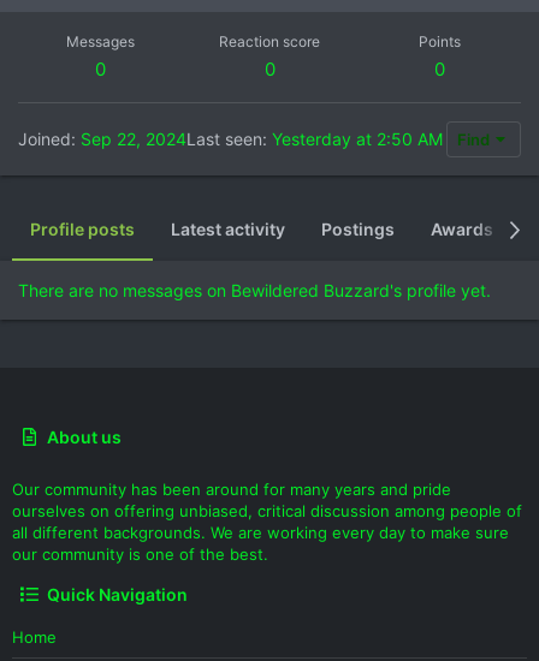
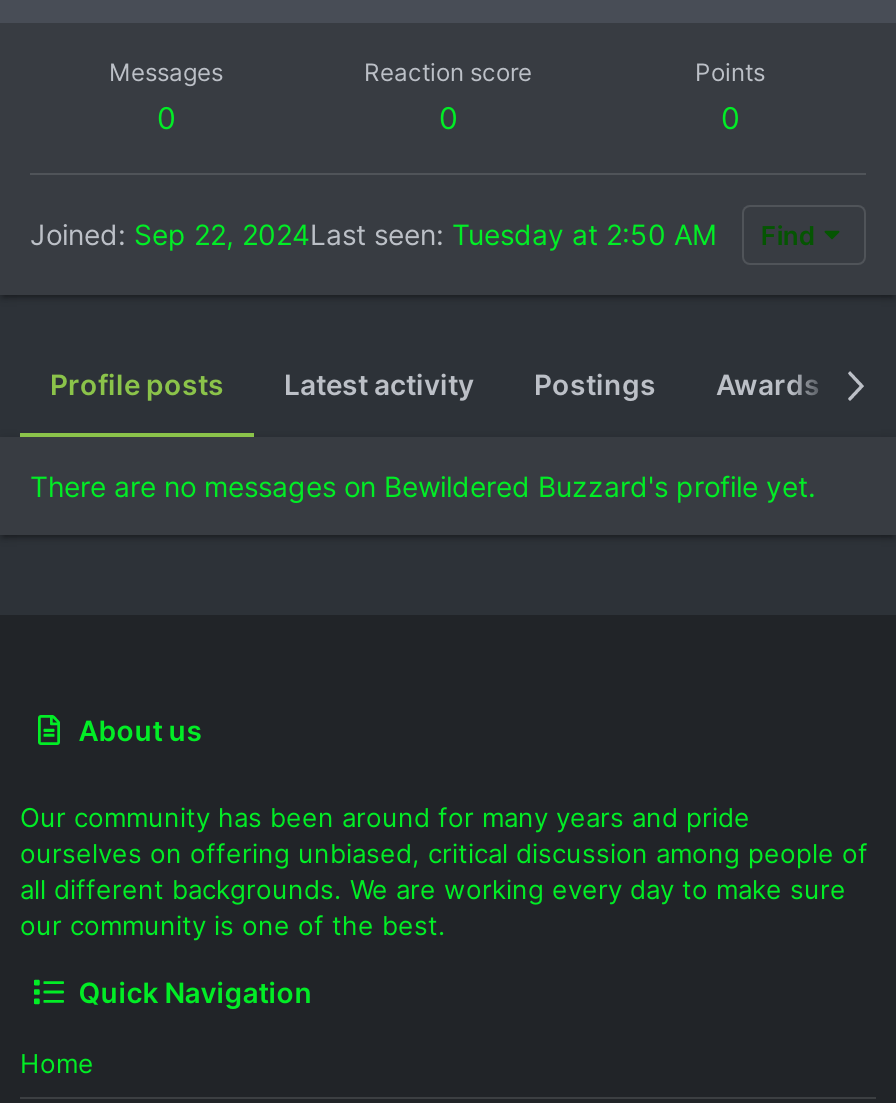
- Joined Sep 22, 2024Last seen Yesterday at 2:50 AM
+ Joined Sep 22, 2024Last seen Tuesday at 2:50 AM
